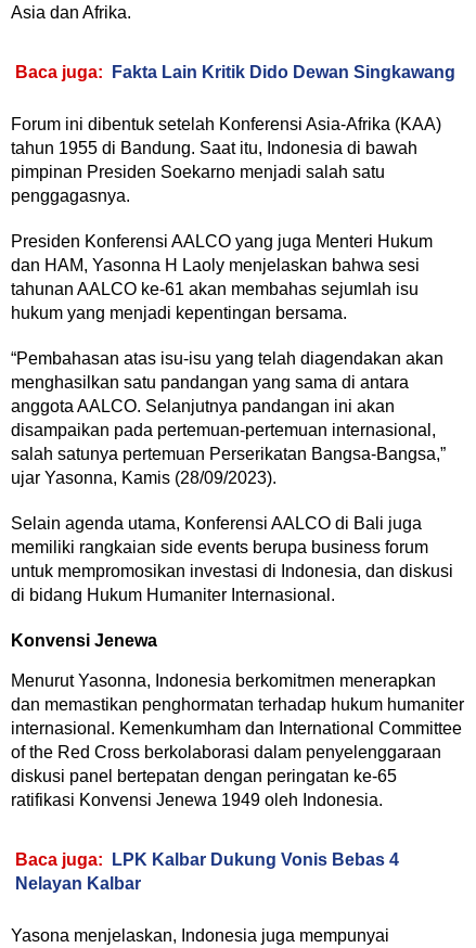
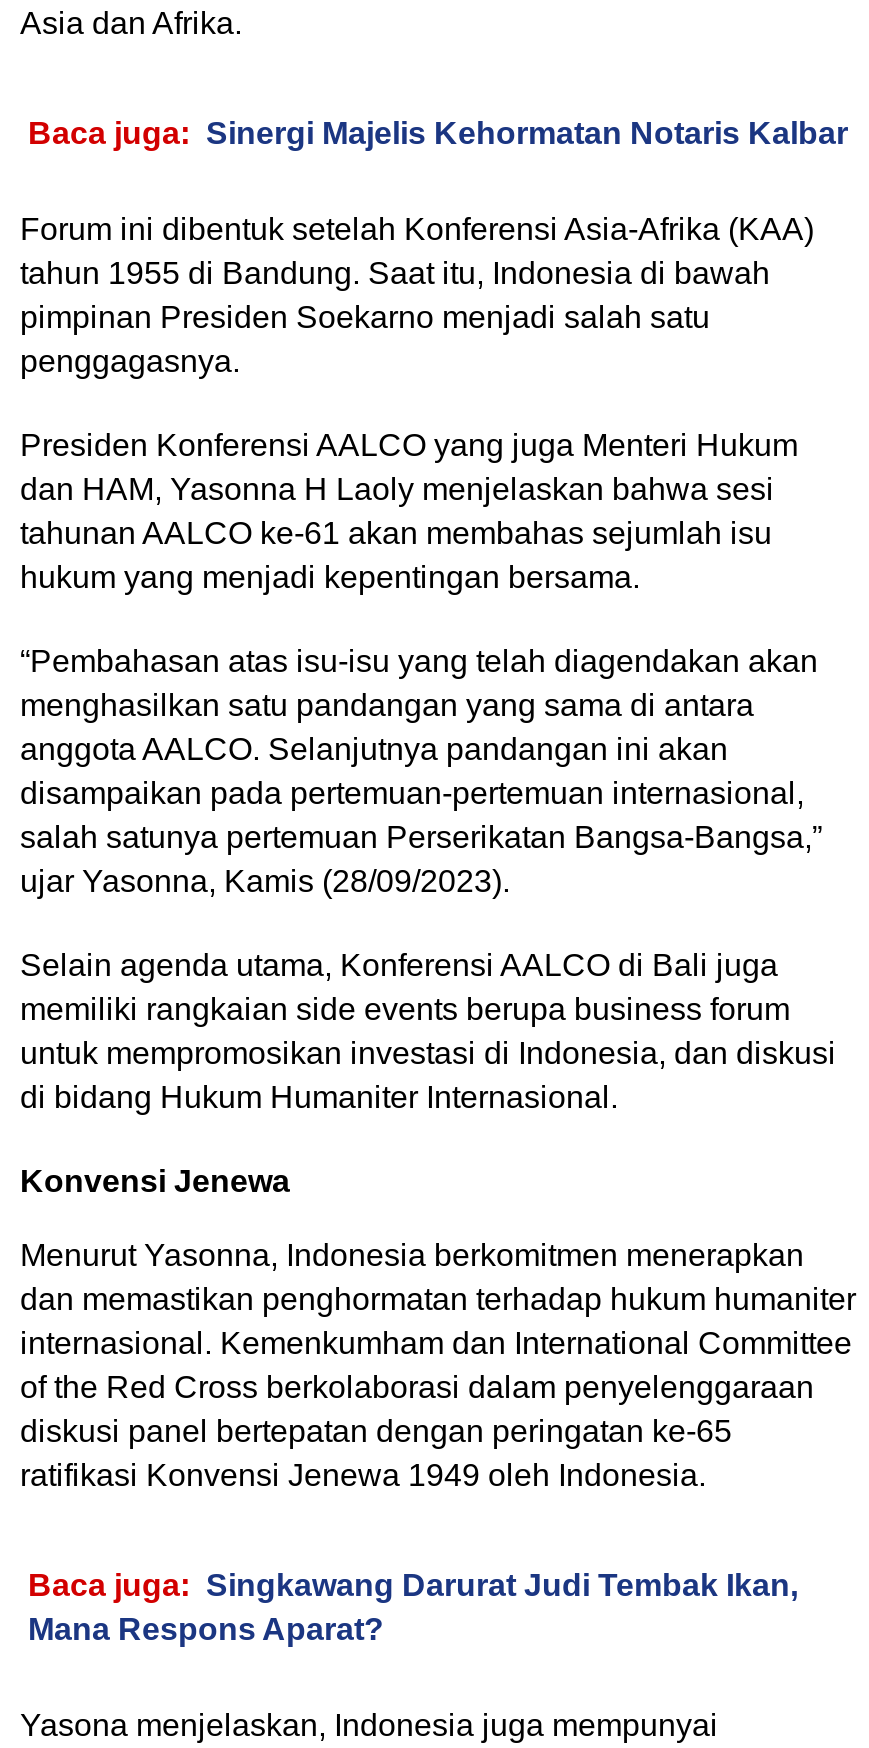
- Baca juga: Fakta Lain Kritik Dido Dewan Singkawang
+ Baca juga: Sinergi Majelis Kehormatan Notaris Kalbar

- Baca juga: LPK Kalbar Dukung Vonis Bebas 4
- Nelayan Kalbar
+ Baca juga: Singkawang Darurat Judi Tembak Ikan,
+ Mana Respons Aparat?
